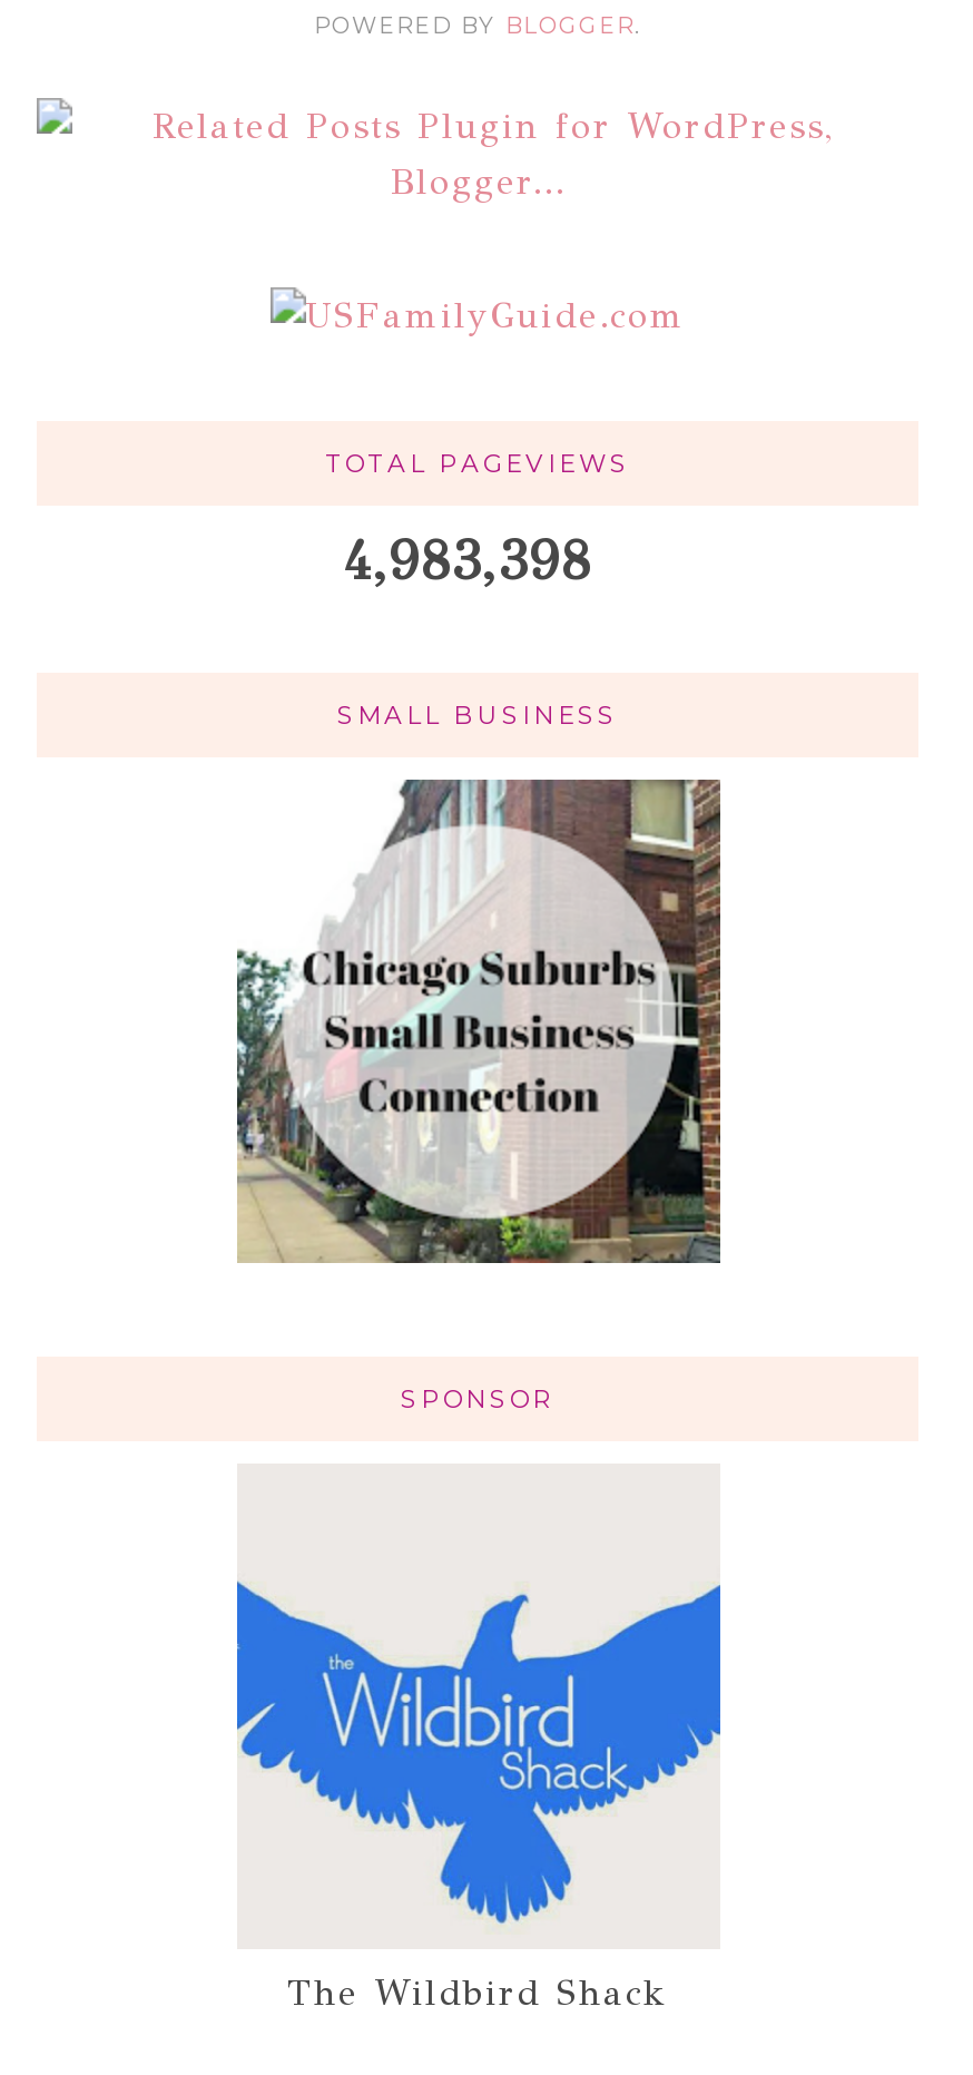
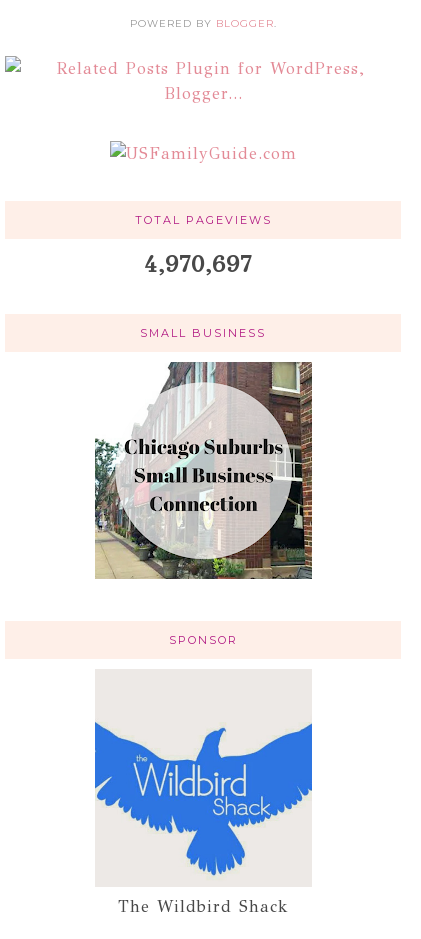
- 4,983,398
+ 4,970,697
